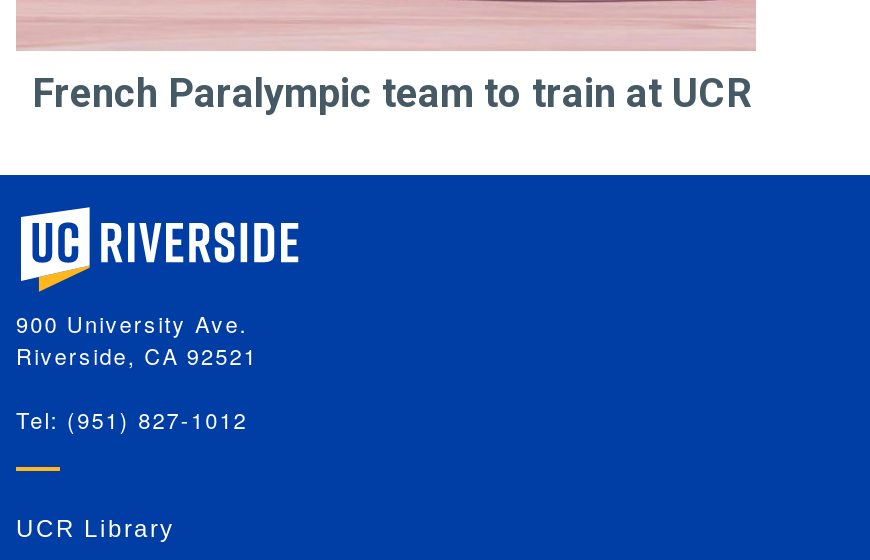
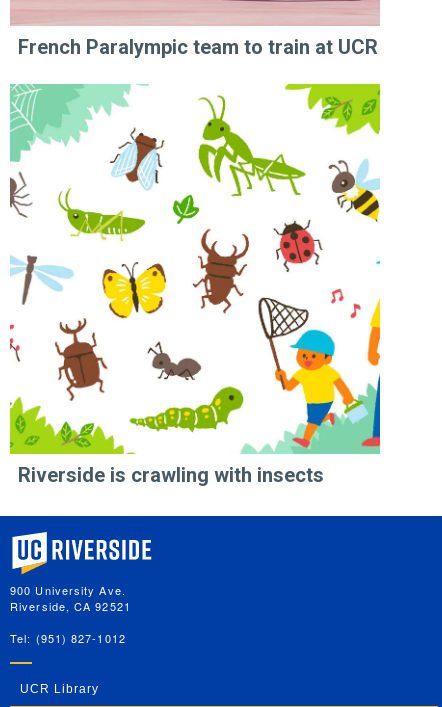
+ [image]
+ Riverside is crawling with insects
